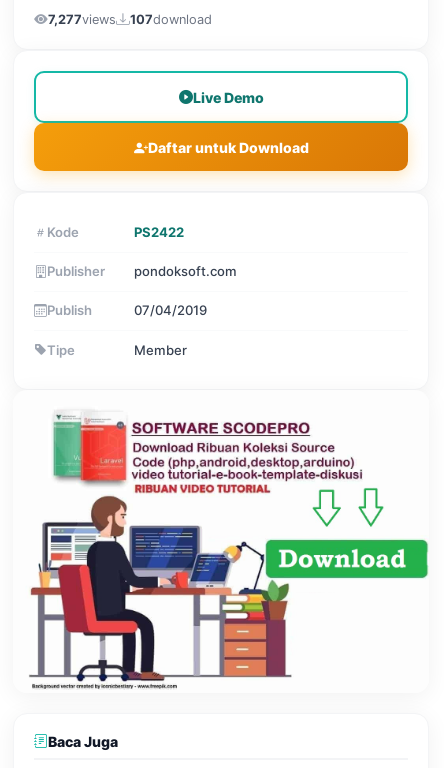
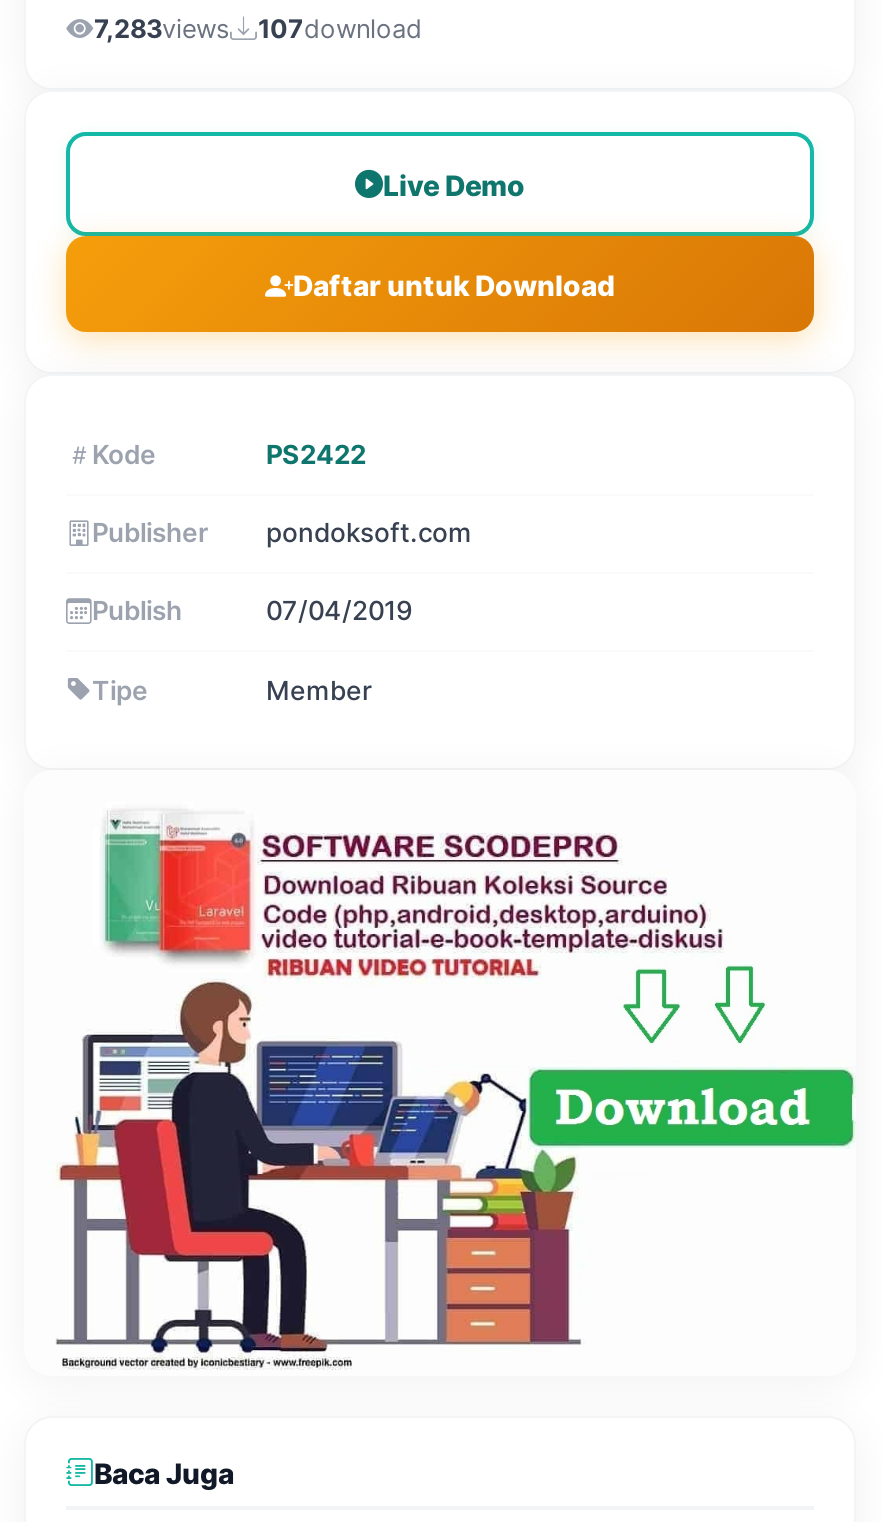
- 7,277views 107download
+ 7,283views 107download
